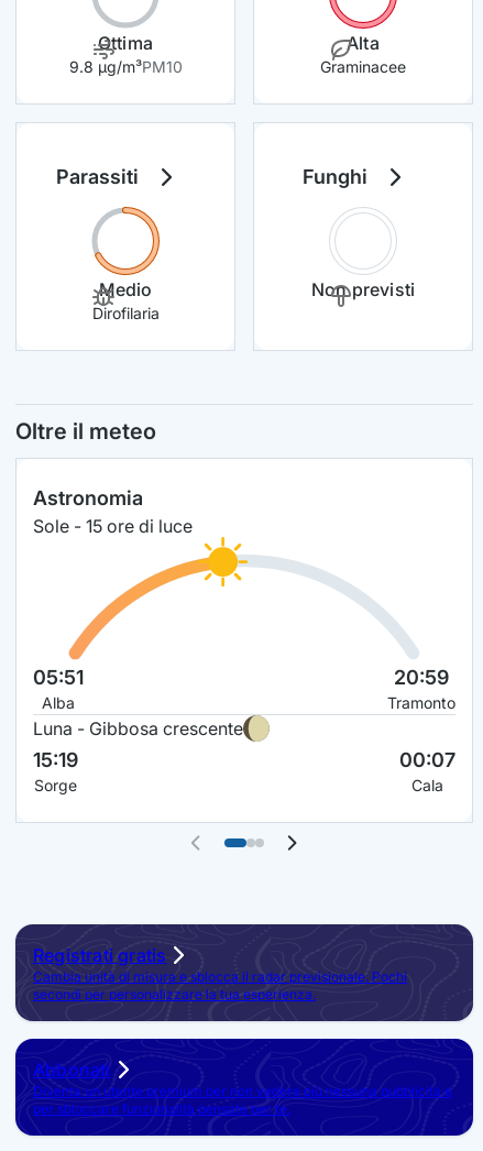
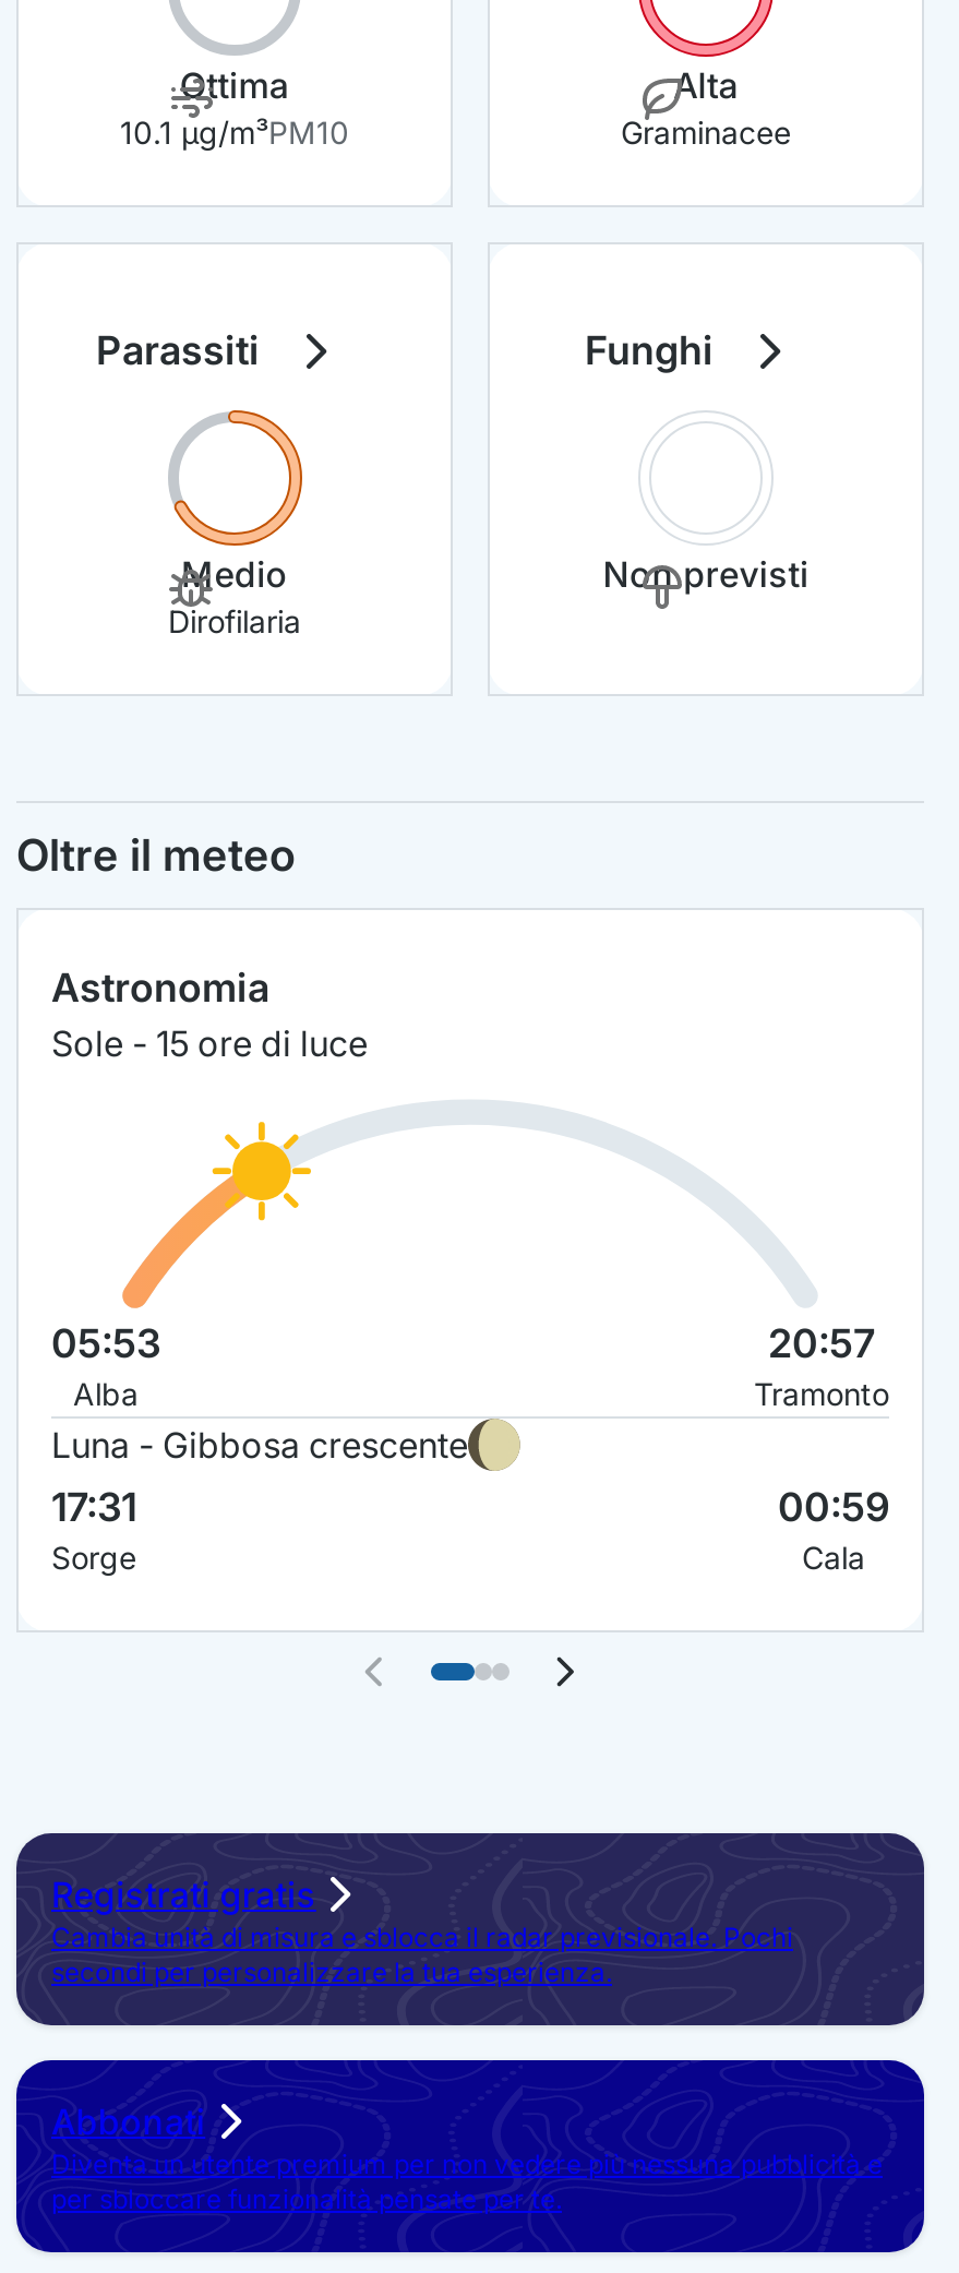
- 9.8 µg/m³PM10
+ 10.1 µg/m³PM10

- [image]
+ [image]

- 05:51
+ 05:53

- 20:59
+ 20:57

- 15:19
+ 17:31

- 00:07
+ 00:59
